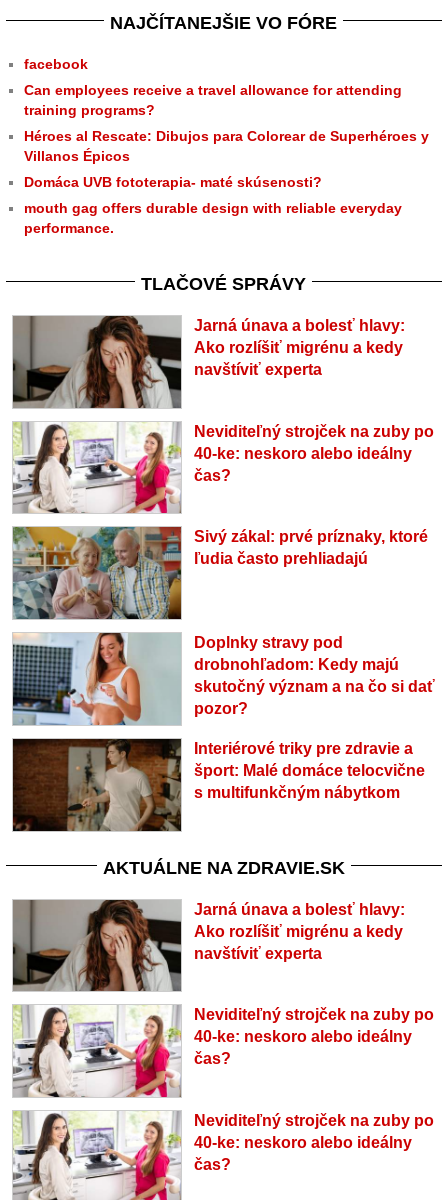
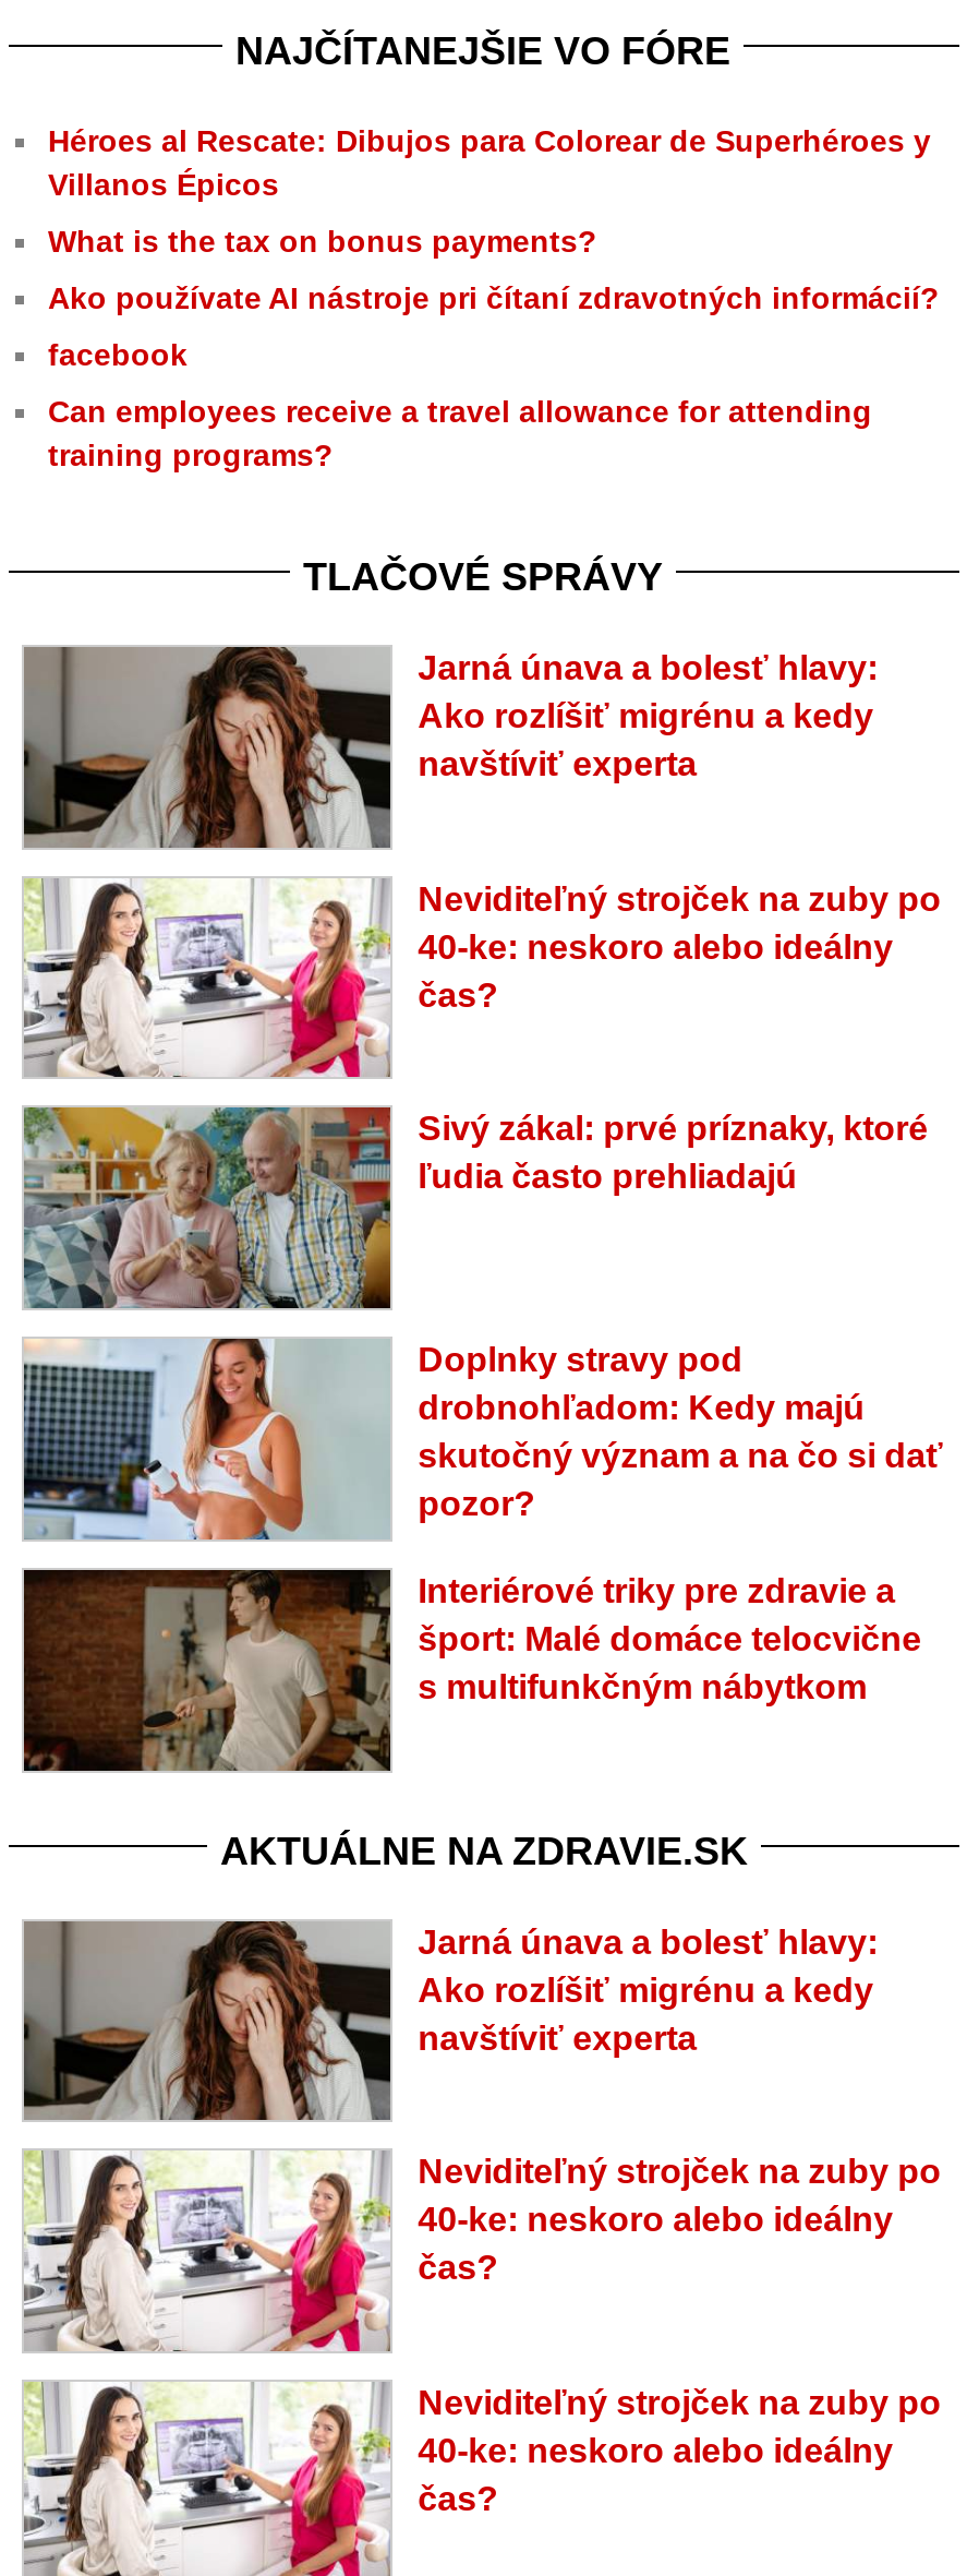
+ What is the tax on bonus payments?
+ Ako používate AI nástroje pri čítaní zdravotných informácií?

moved down: facebook | Can employees receive a travel allowance for attending | training programs?

moved up: Héroes al Rescate: Dibujos para Colorear de Superhéroes y | Villanos Épicos

- Domáca UVB fototerapia- maté skúsenosti?
- mouth gag offers durable design with reliable everyday
- performance.
